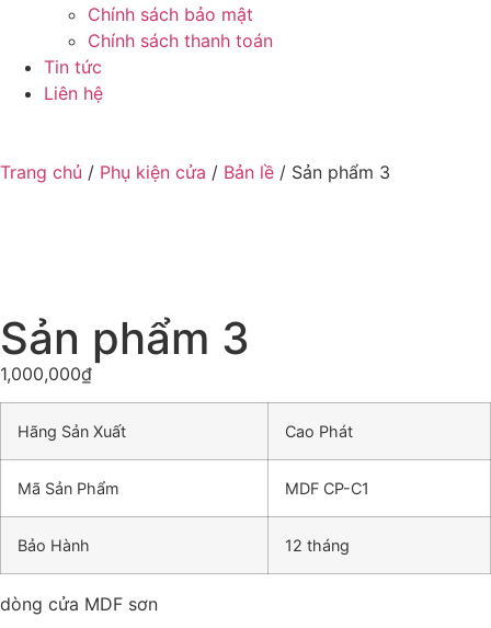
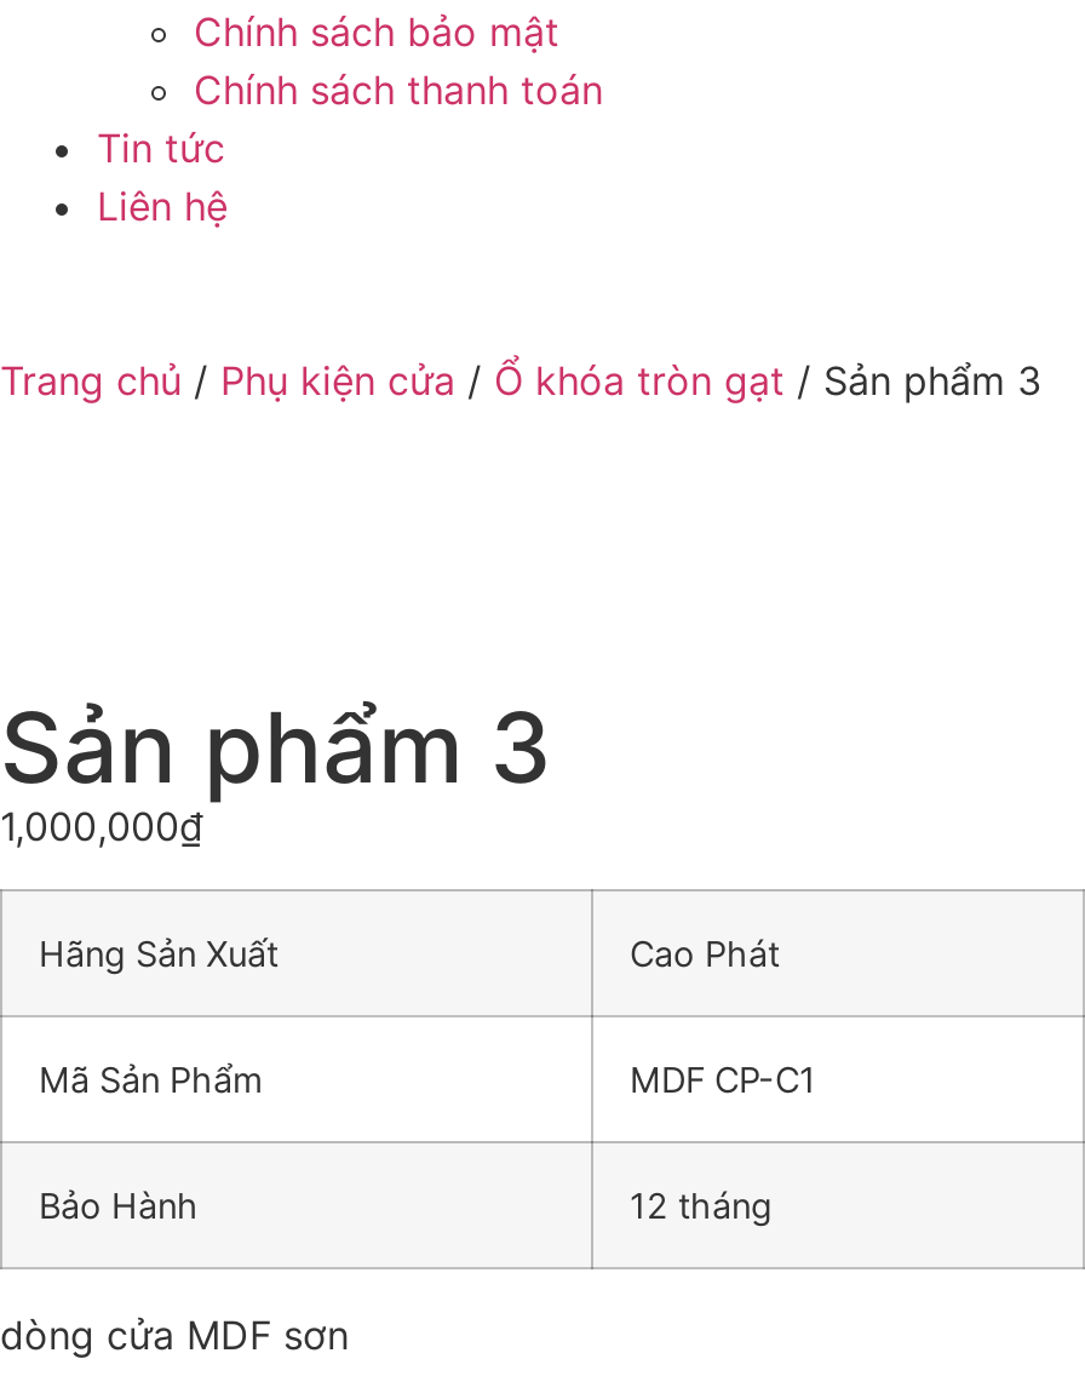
- Trang chủ / Phụ kiện cửa / Bản lề / Sản phẩm 3
+ Trang chủ / Phụ kiện cửa / Ổ khóa tròn gạt / Sản phẩm 3
